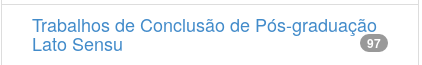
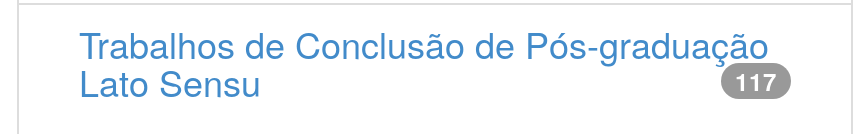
- 97
+ 117
